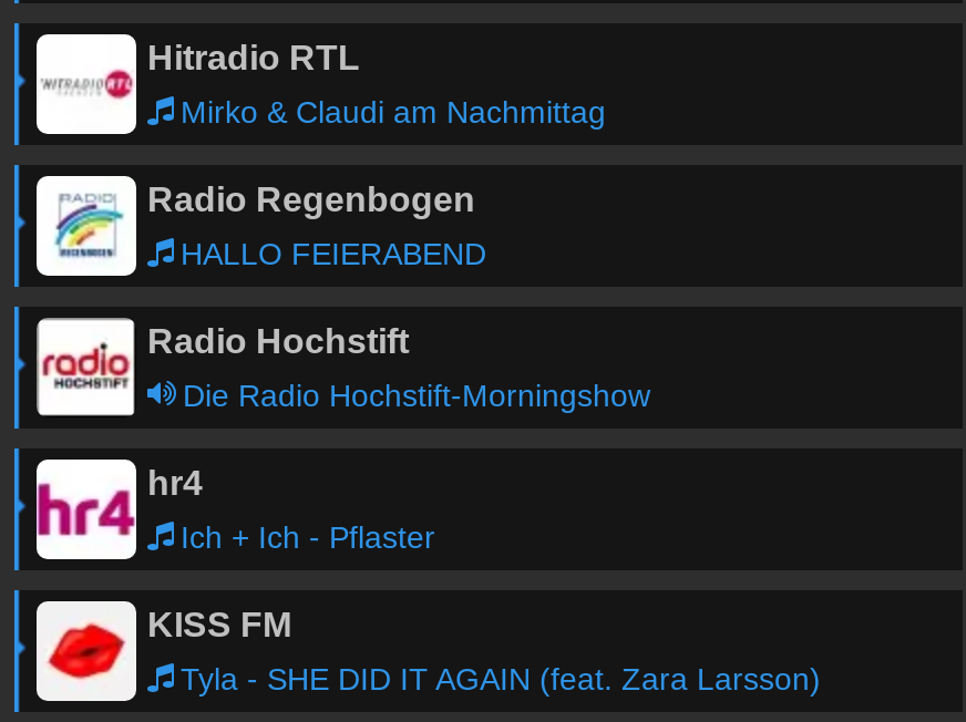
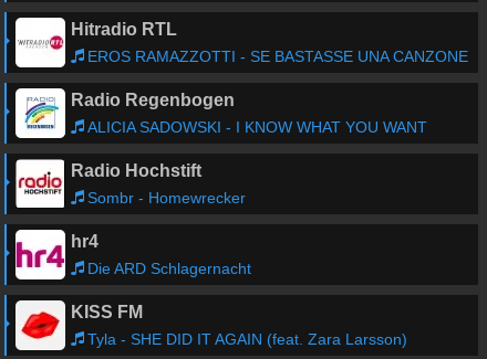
- Mirko & Claudi am Nachmittag
+ EROS RAMAZZOTTI - SE BASTASSE UNA CANZONE

- HALLO FEIERABEND
+ ALICIA SADOWSKI - I KNOW WHAT YOU WANT

- Die Radio Hochstift-Morningshow
+ Sombr - Homewrecker

- Ich + Ich - Pflaster
+ Die ARD Schlagernacht
